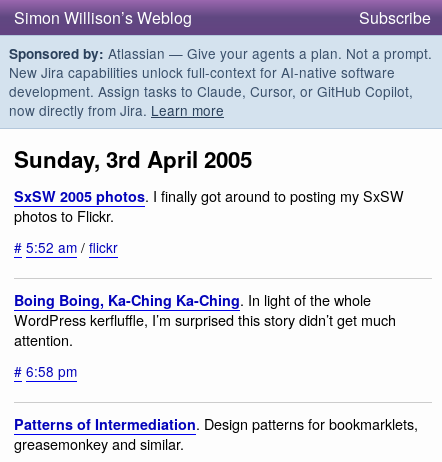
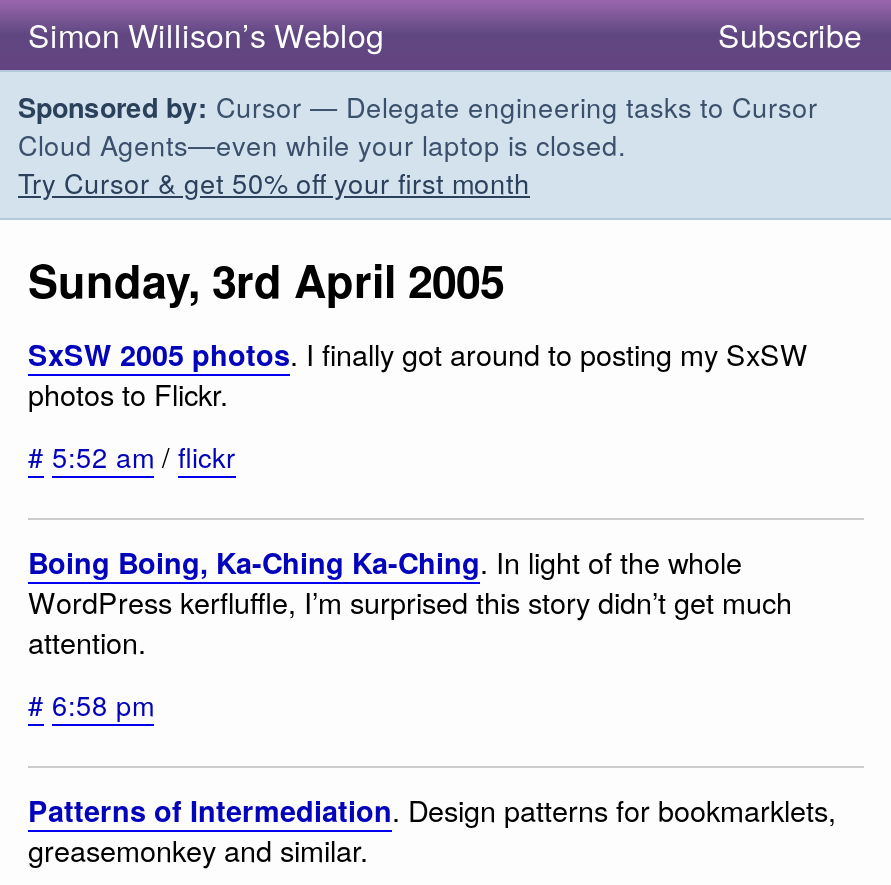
- Sponsored by: Atlassian — Give your agents a plan. Not a prompt.
- New Jira capabilities unlock full-context for AI-native software
- development. Assign tasks to Claude, Cursor, or GitHub Copilot,
- now directly from Jira. Learn more
+ Sponsored by: Cursor — Delegate engineering tasks to Cursor
+ Cloud Agents—even while your laptop is closed.
+ Try Cursor & get 50% off your first month
